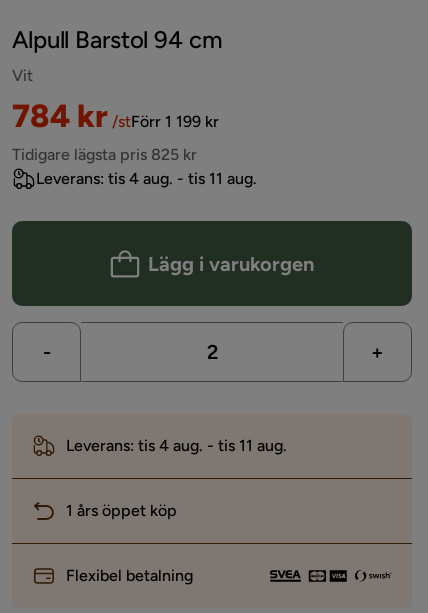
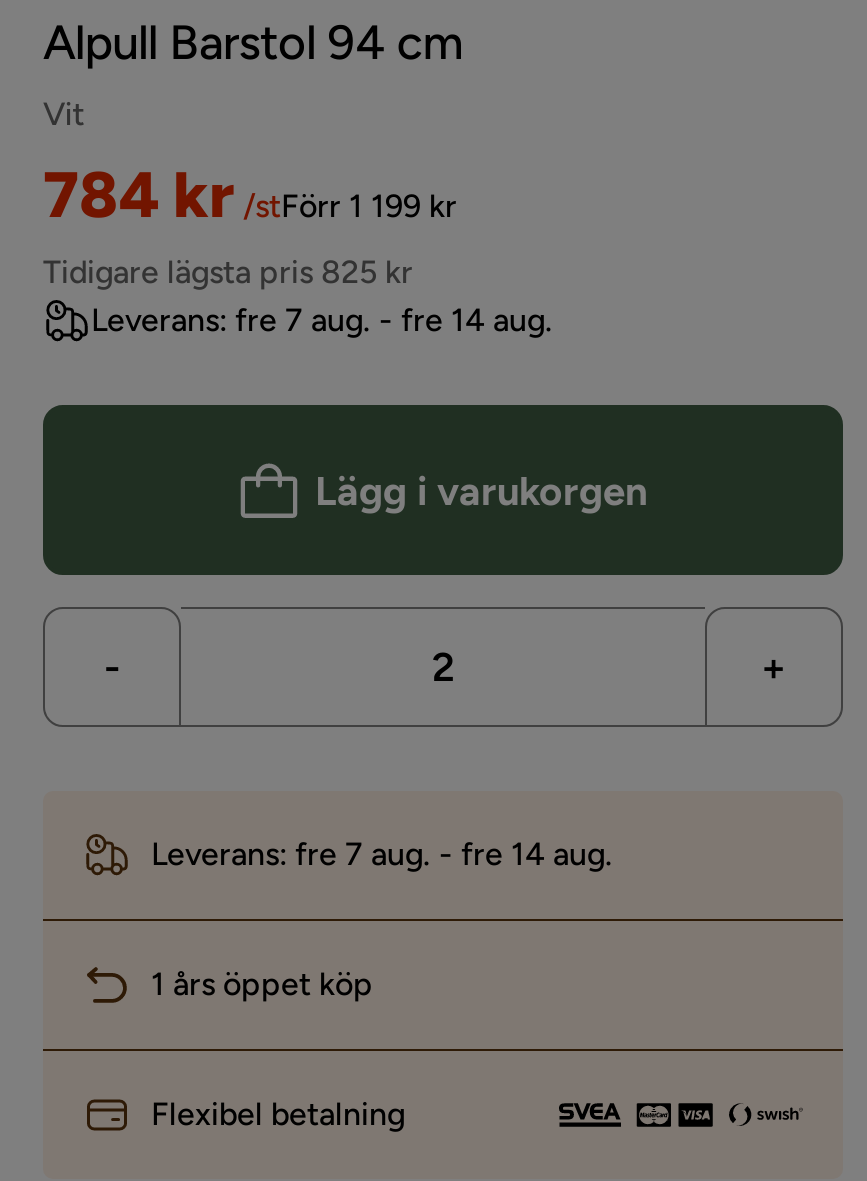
- Leverans: tis 4 aug. - tis 11 aug.
+ Leverans: fre 7 aug. - fre 14 aug.

- Leverans: tis 4 aug. - tis 11 aug.
+ Leverans: fre 7 aug. - fre 14 aug.
